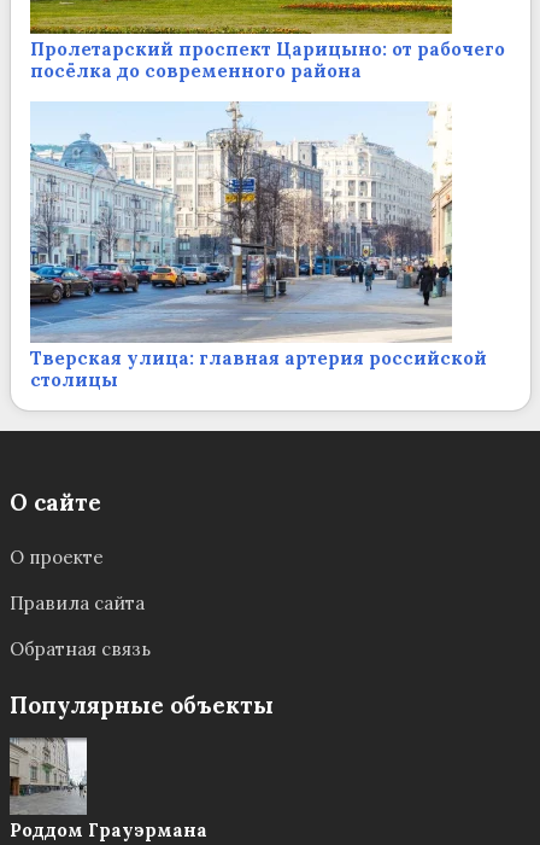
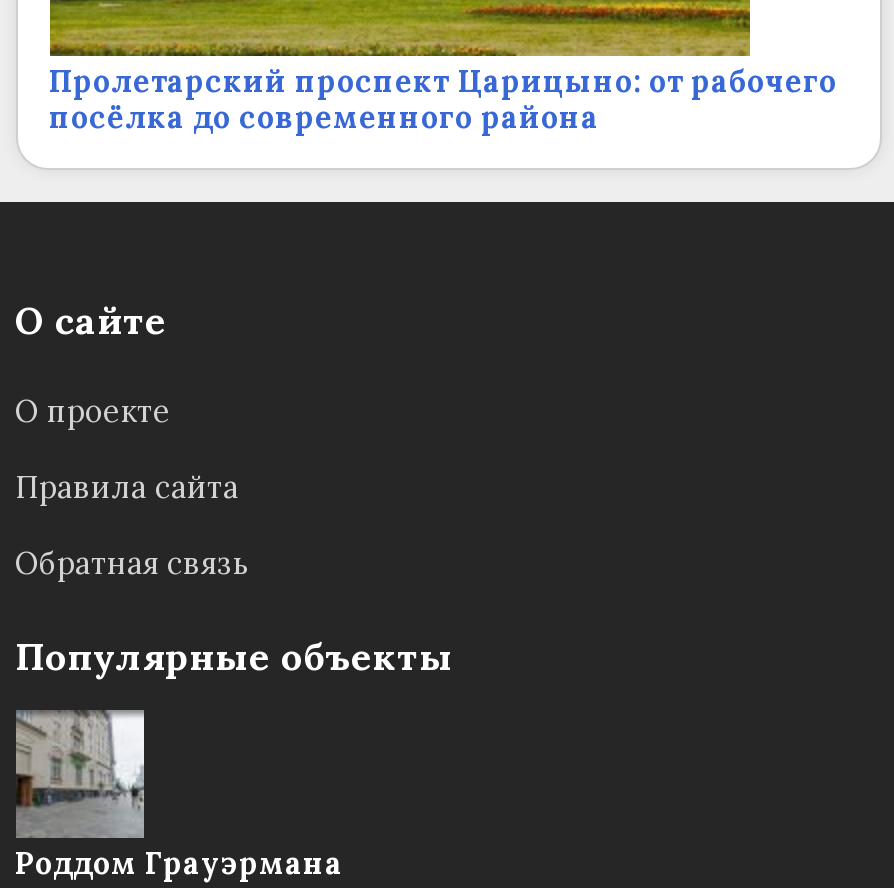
- [image]
- Тверская улица: главная артерия российской
- столицы
